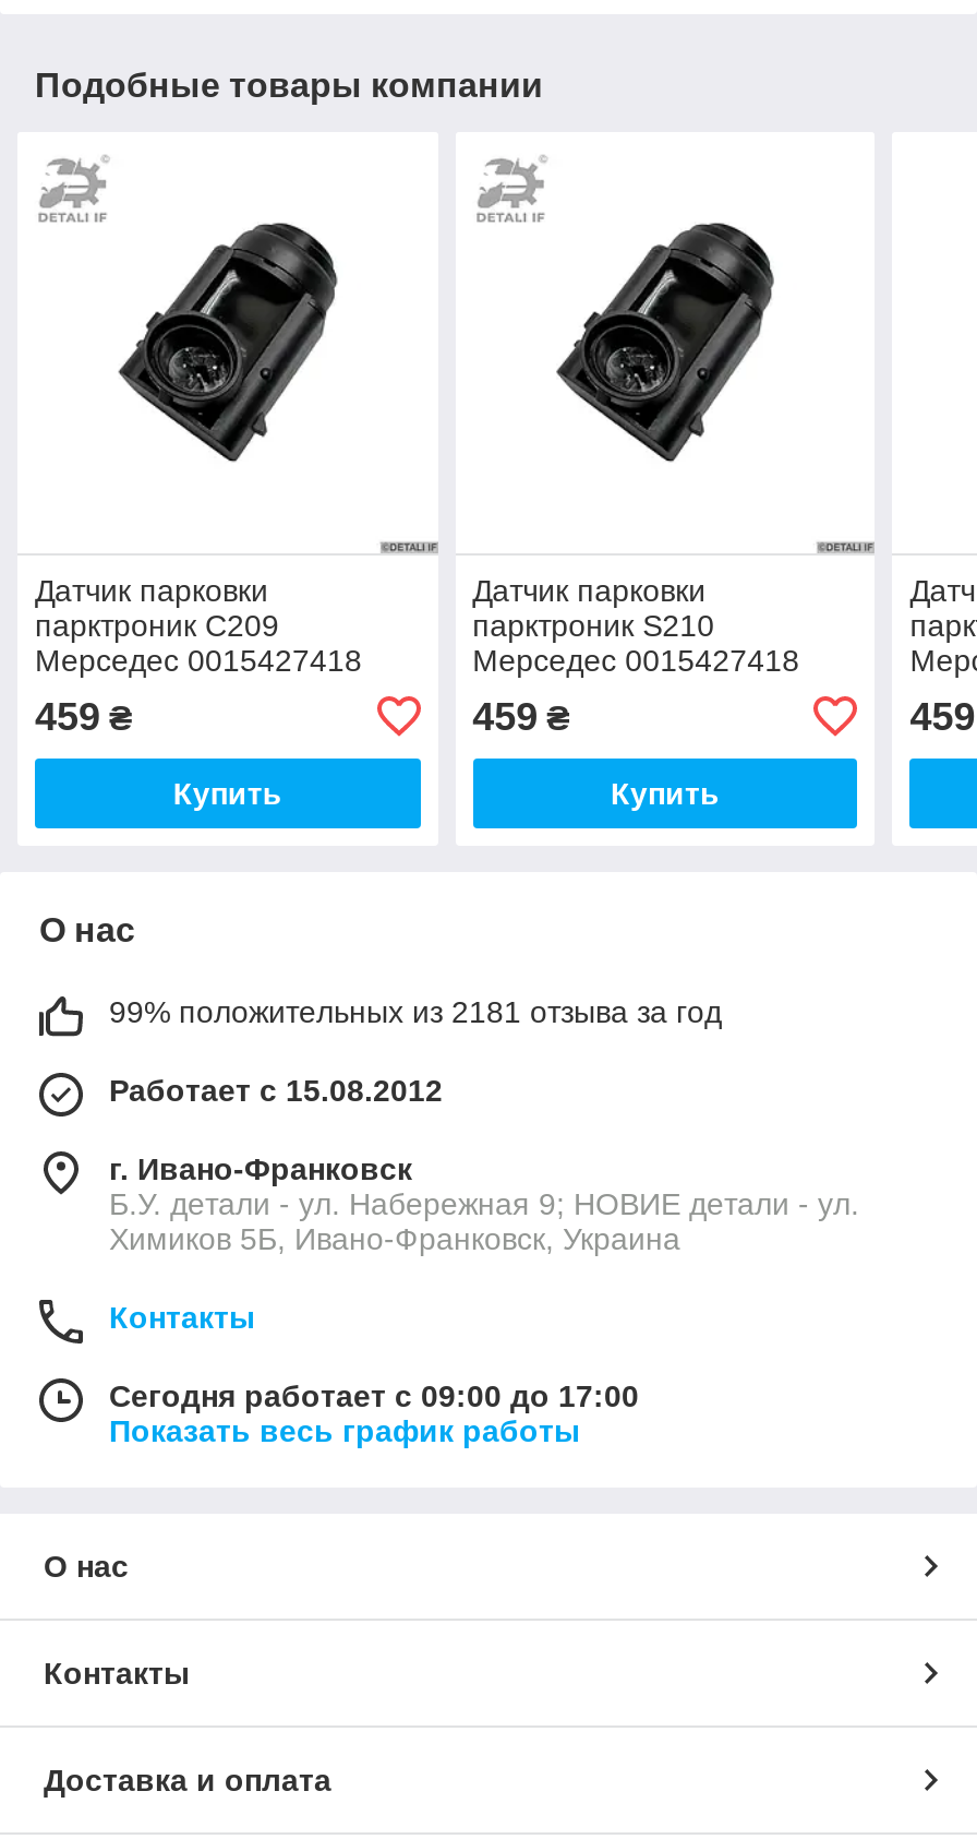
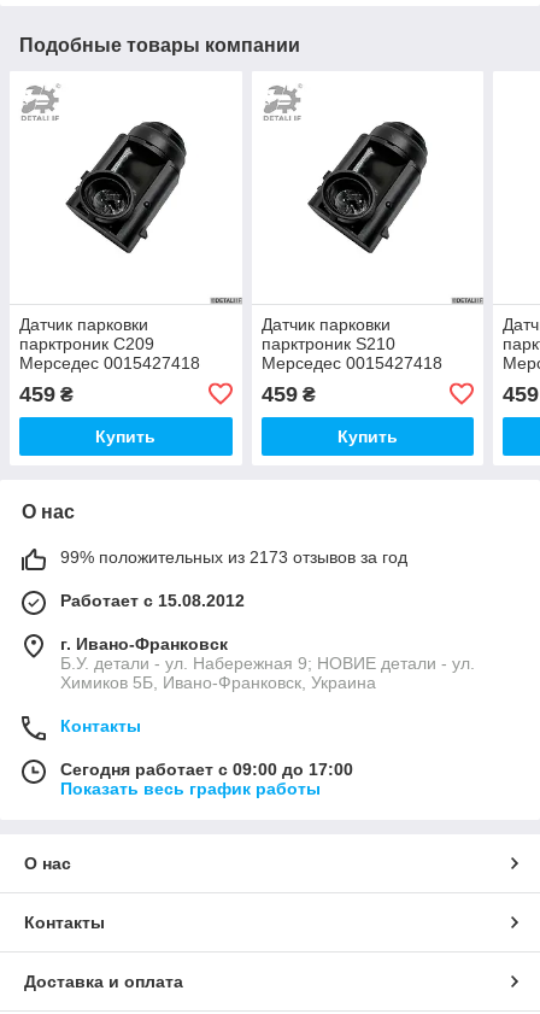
- 99% положительных из 2181 отзыва за год
+ 99% положительных из 2173 отзывов за год
